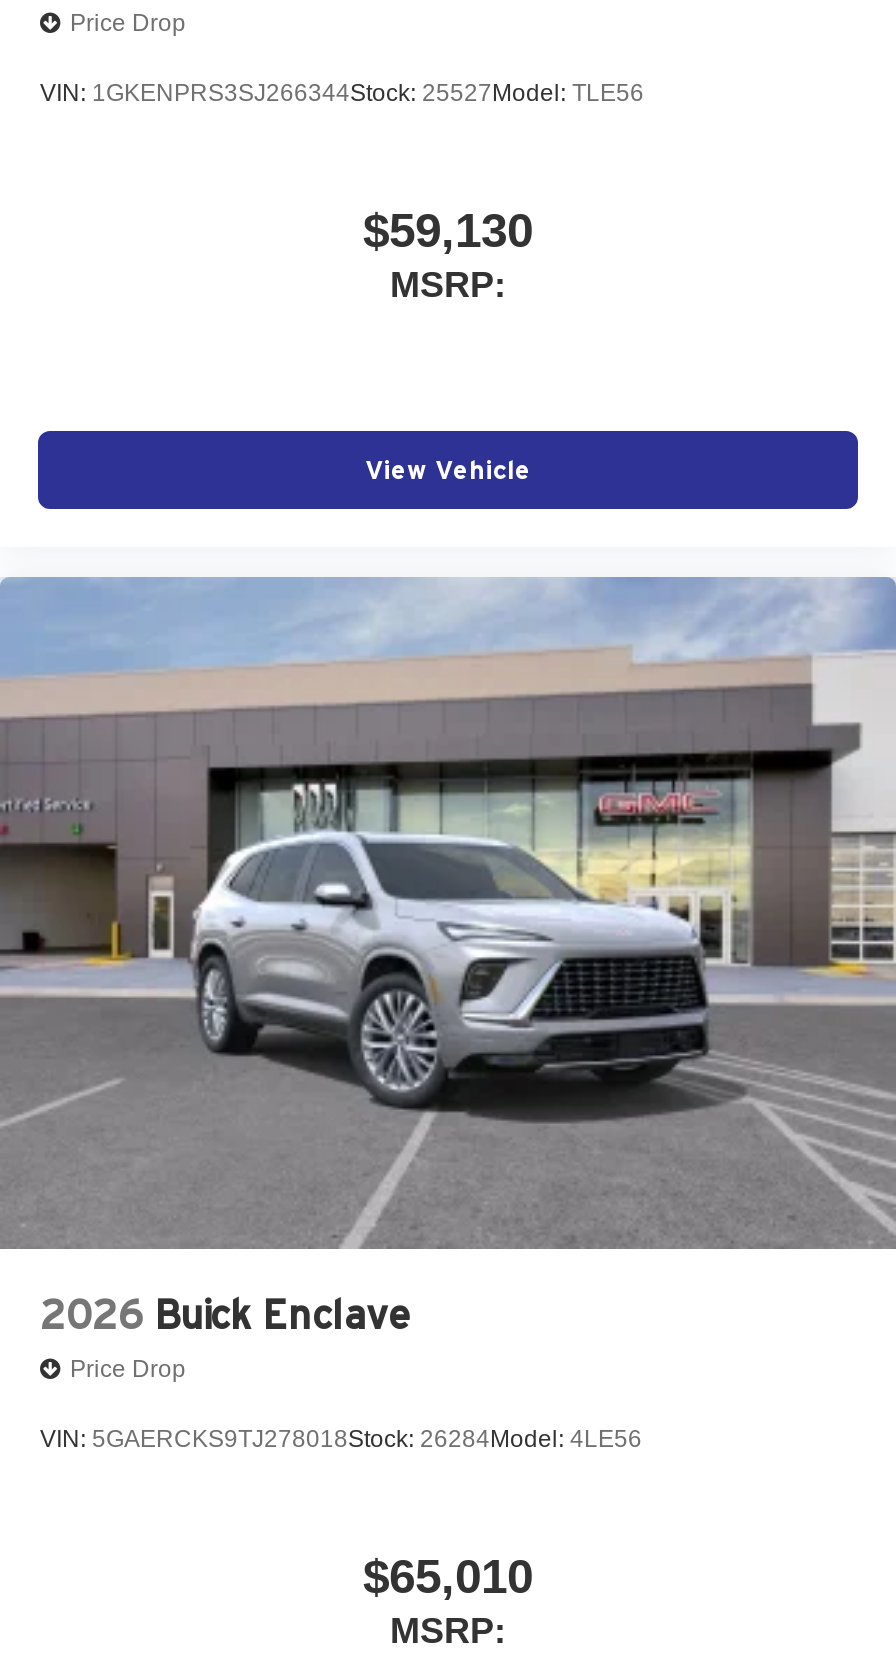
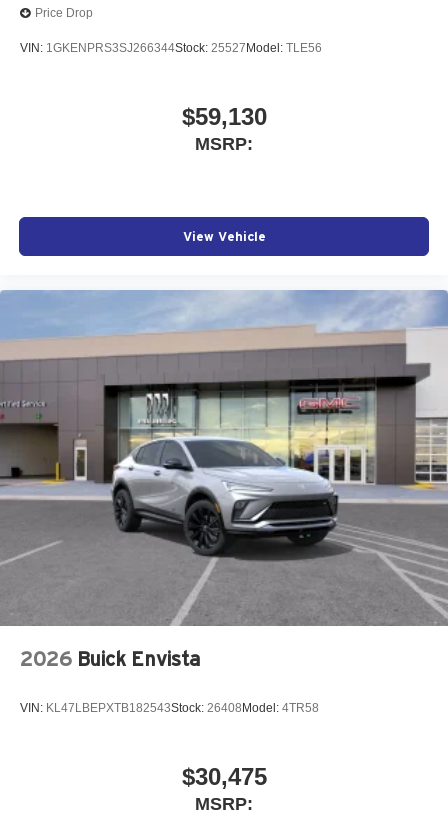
- [image]
+ [image]

- 2026 Buick Enclave
- Price Drop
+ 2026 Buick Envista

- VIN: 5GAERCKS9TJ278018Stock: 26284Model: 4LE56
+ VIN: KL47LBEPXTB182543Stock: 26408Model: 4TR58

- $65,010
+ $30,475
